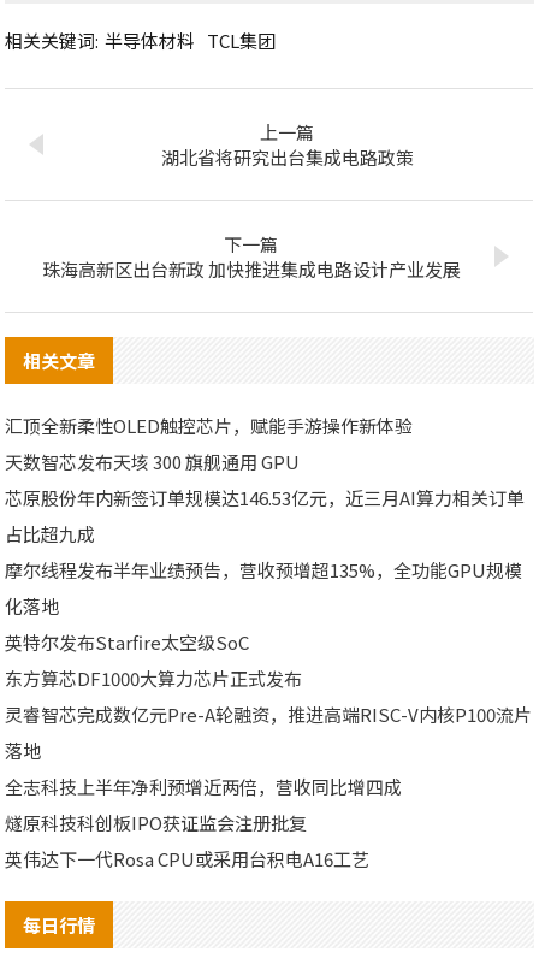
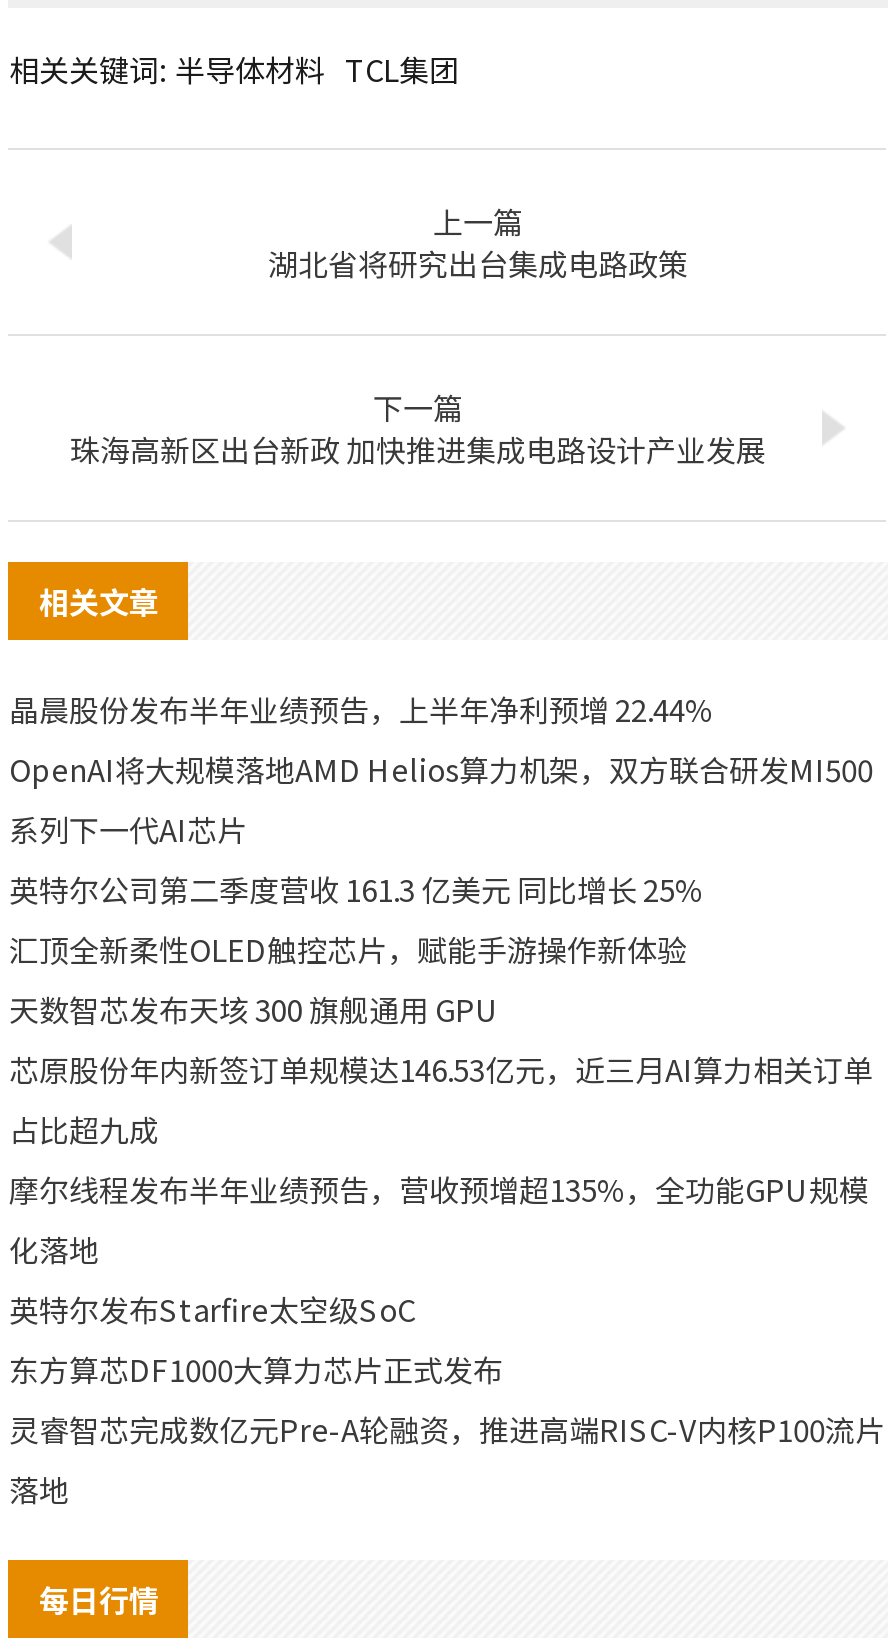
+ 晶晨股份发布半年业绩预告，上半年净利预增 22.44%
+ OpenAI将大规模落地AMD Helios算力机架，双方联合研发MI500
+ 系列下一代AI芯片
+ 英特尔公司第二季度营收 161.3 亿美元 同比增长 25%

moved down: 汇顶全新柔性OLED触控芯片，赋能手游操作新体验 | 天数智芯发布天垓 300 旗舰通用 GPU | 芯原股份年内新签订单规模达146.53亿元，近三月AI算力相关订单 | ... | 灵睿智芯完成数亿元Pre-A轮融资，推进高端RISC-V内核P100流片 | 落地

- 全志科技上半年净利预增近两倍，营收同比增四成
- 燧原科技科创板IPO获证监会注册批复
- 英伟达下一代Rosa CPU或采用台积电A16工艺
